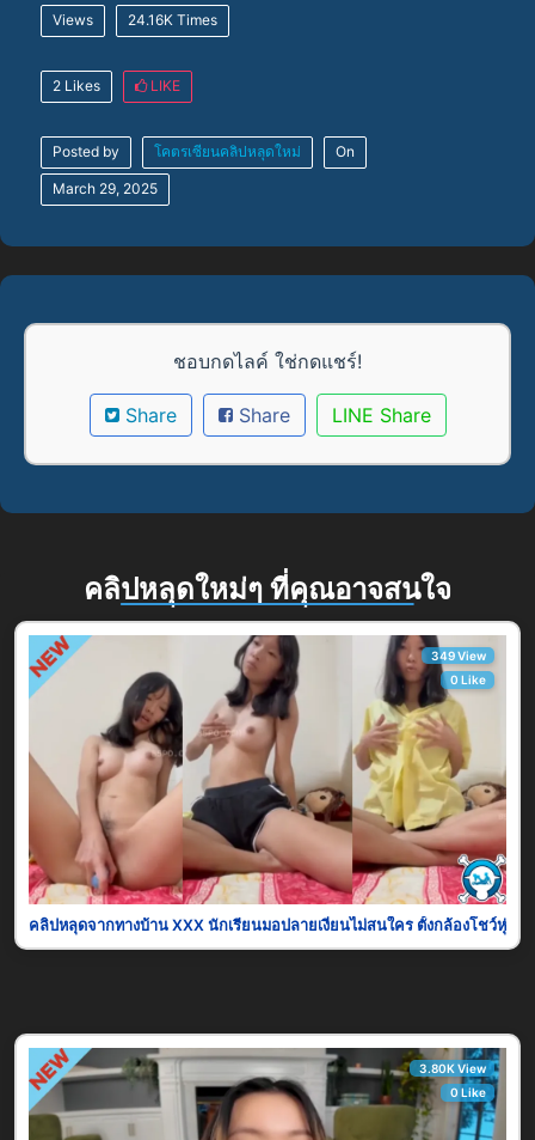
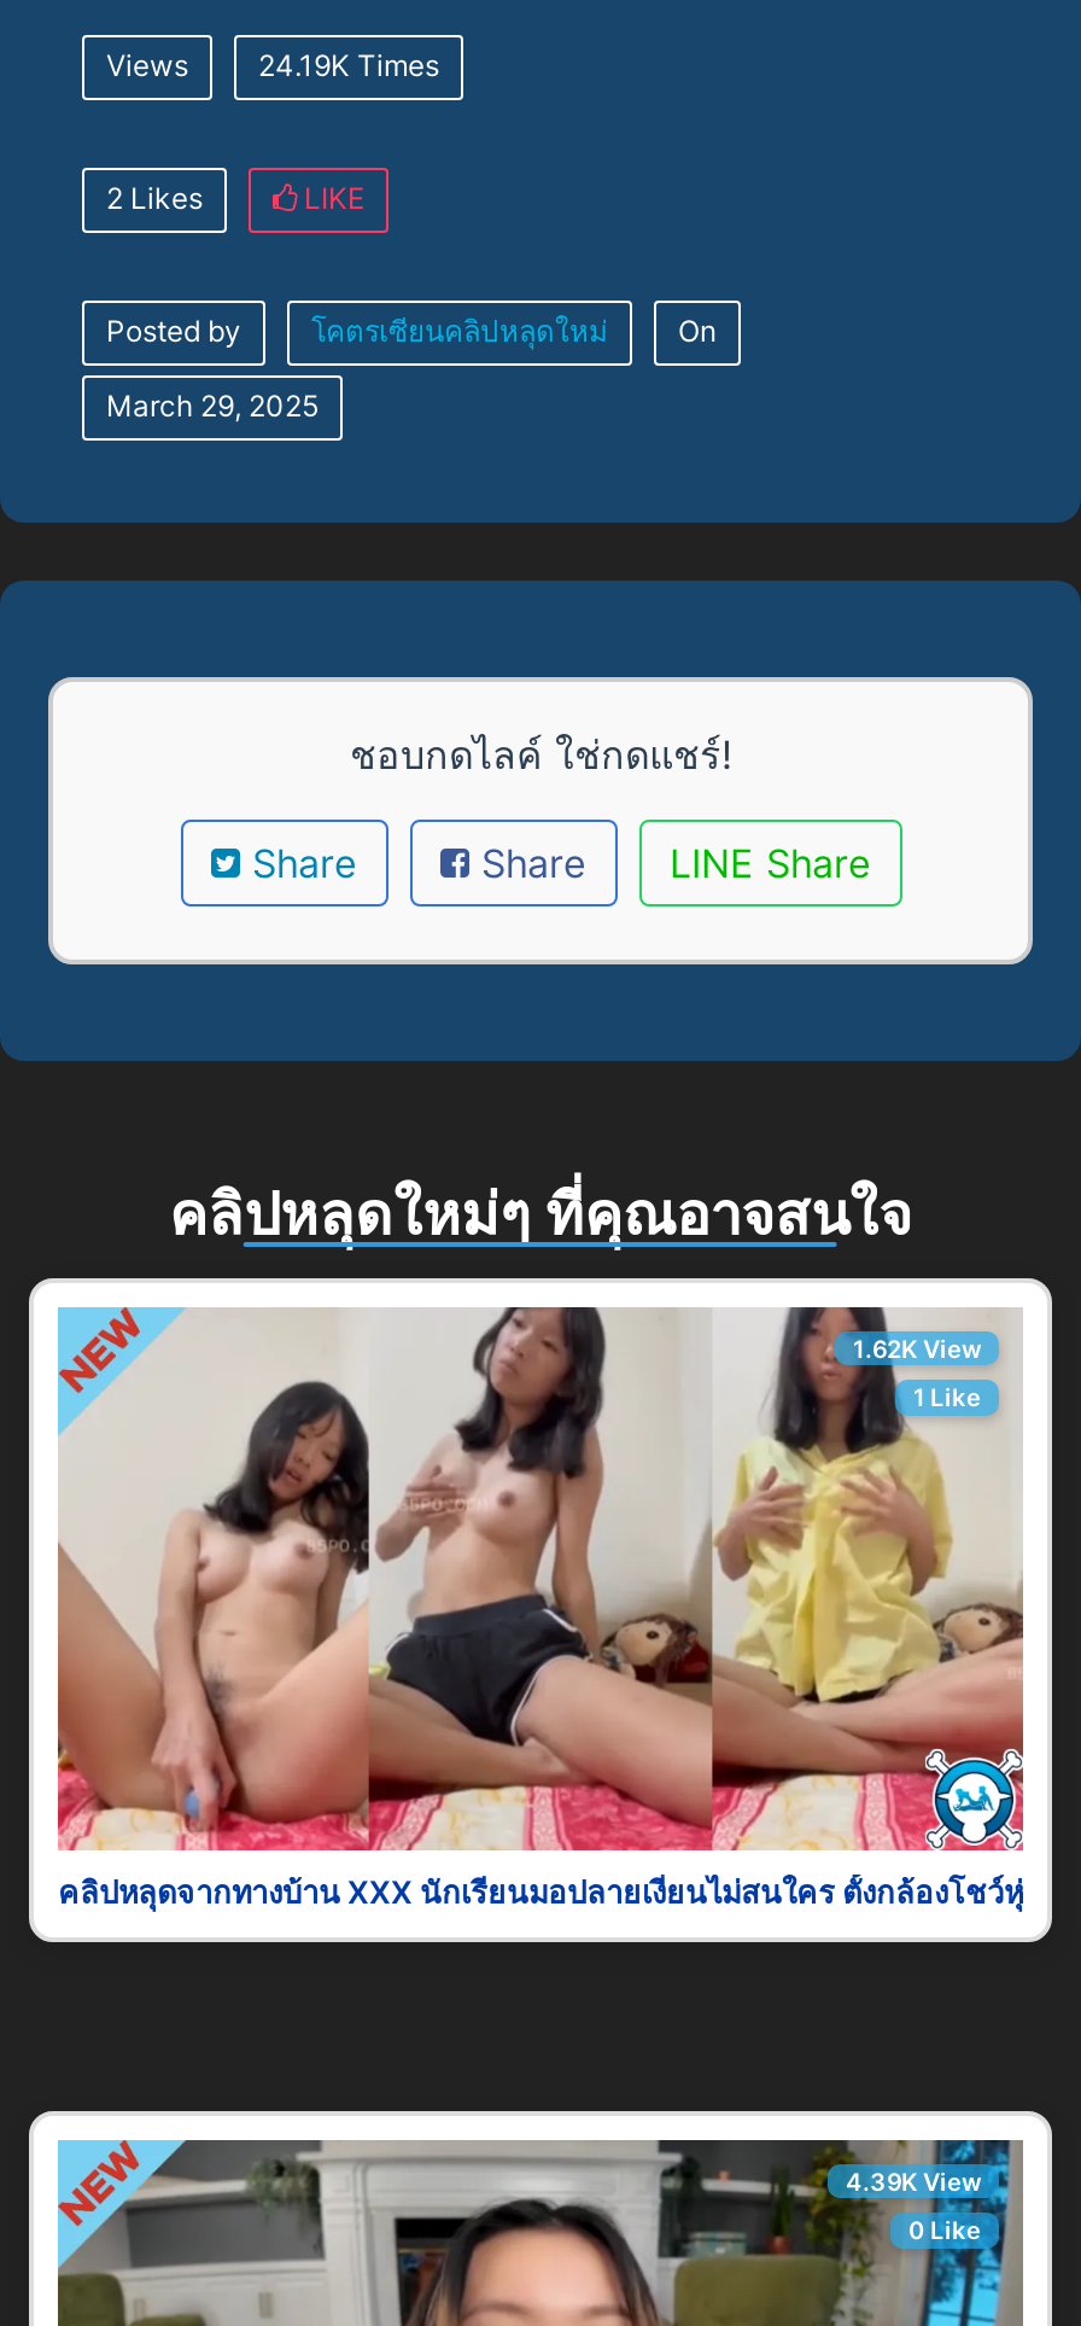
- Views 24.16K Times
+ Views 24.19K Times

- 349 View
+ 1.62K View

- 0 Like
+ 1 Like

- 3.80K View
+ 4.39K View
